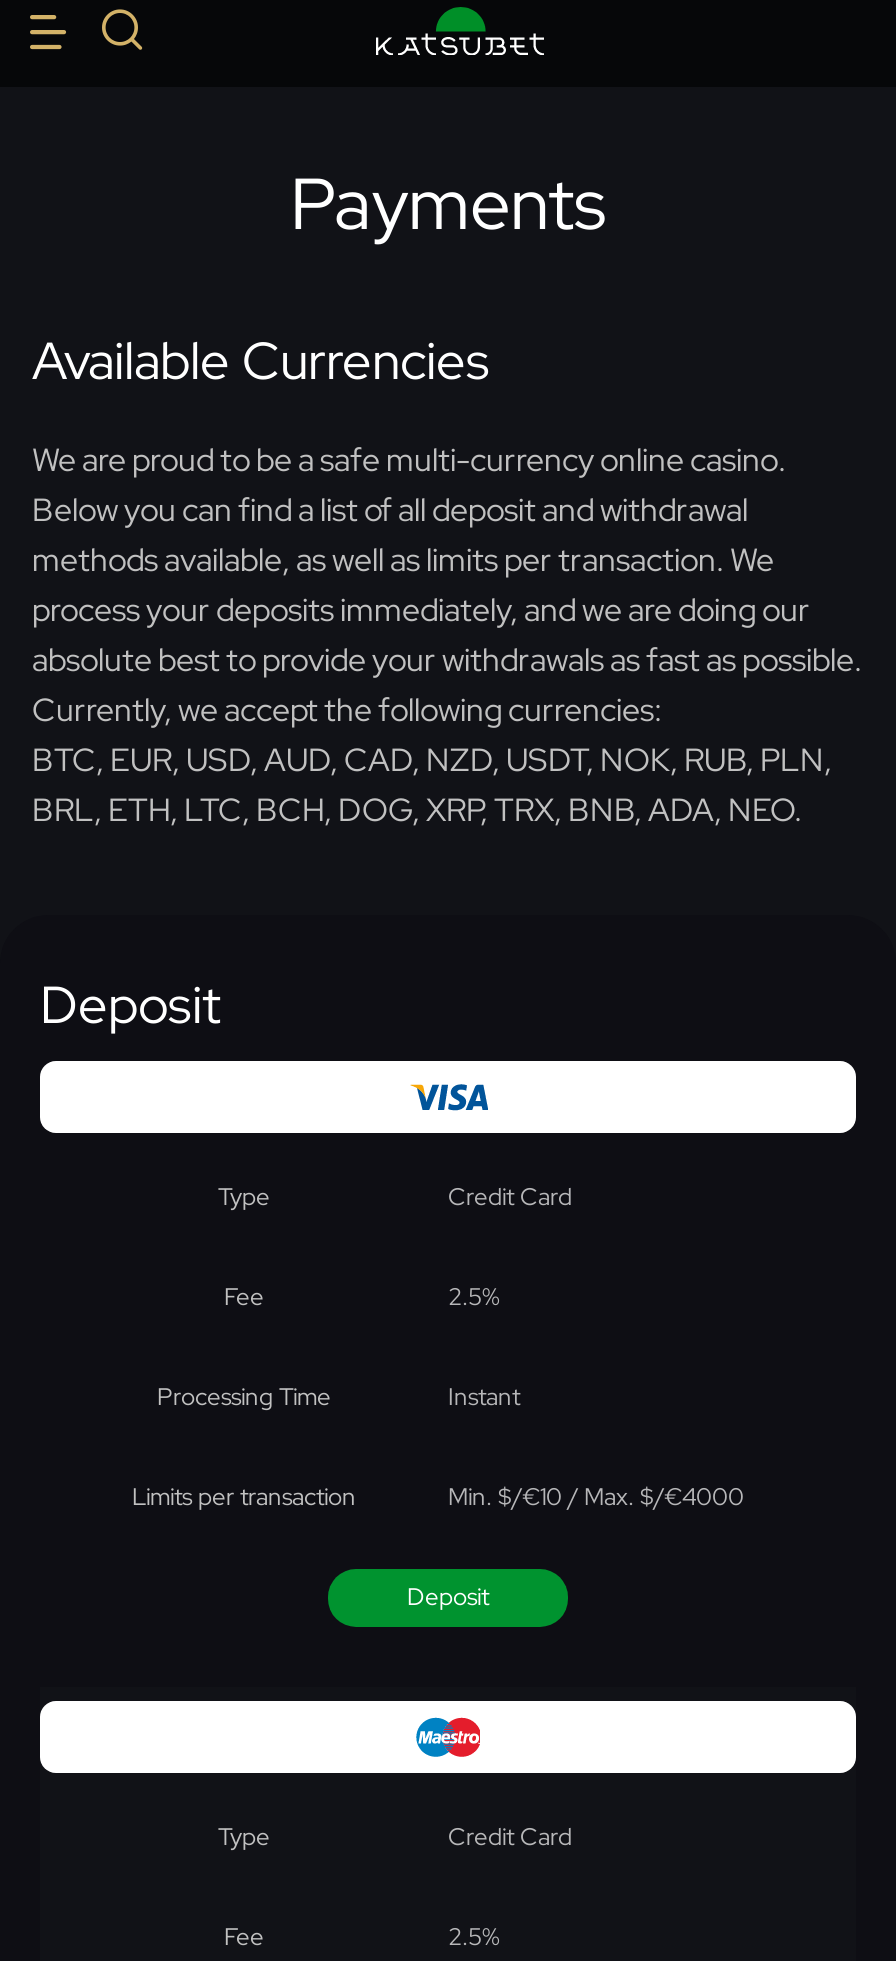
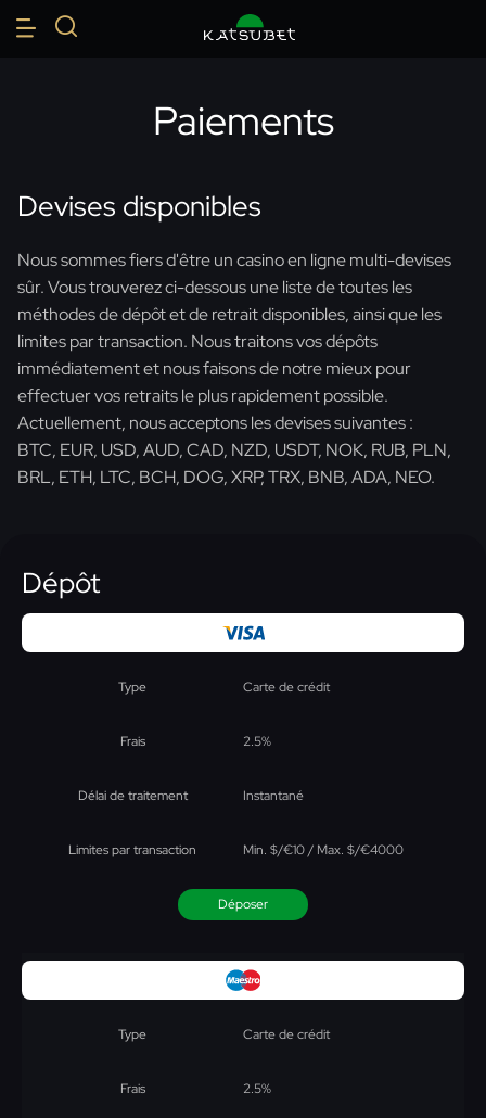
- Payments
+ Paiements

- Available Currencies
+ Devises disponibles

- We are proud to be a safe multi-currency online casino.
- Below you can find a list of all deposit and withdrawal
- methods available, as well as limits per transaction. We
- process your deposits immediately, and we are doing our
- absolute best to provide your withdrawals as fast as possible.
- Currently, we accept the following currencies:
+ Nous sommes fiers d'être un casino en ligne multi-devises
+ sûr. Vous trouverez ci-dessous une liste de toutes les
+ méthodes de dépôt et de retrait disponibles, ainsi que les
+ limites par transaction. Nous traitons vos dépôts
+ immédiatement et nous faisons de notre mieux pour
+ effectuer vos retraits le plus rapidement possible.
+ Actuellement, nous acceptons les devises suivantes :

- Deposit
+ Dépôt

- Credit Card
+ Carte de crédit

- Instant
+ Instantané

- Deposit
+ Déposer

- Credit Card
+ Carte de crédit
